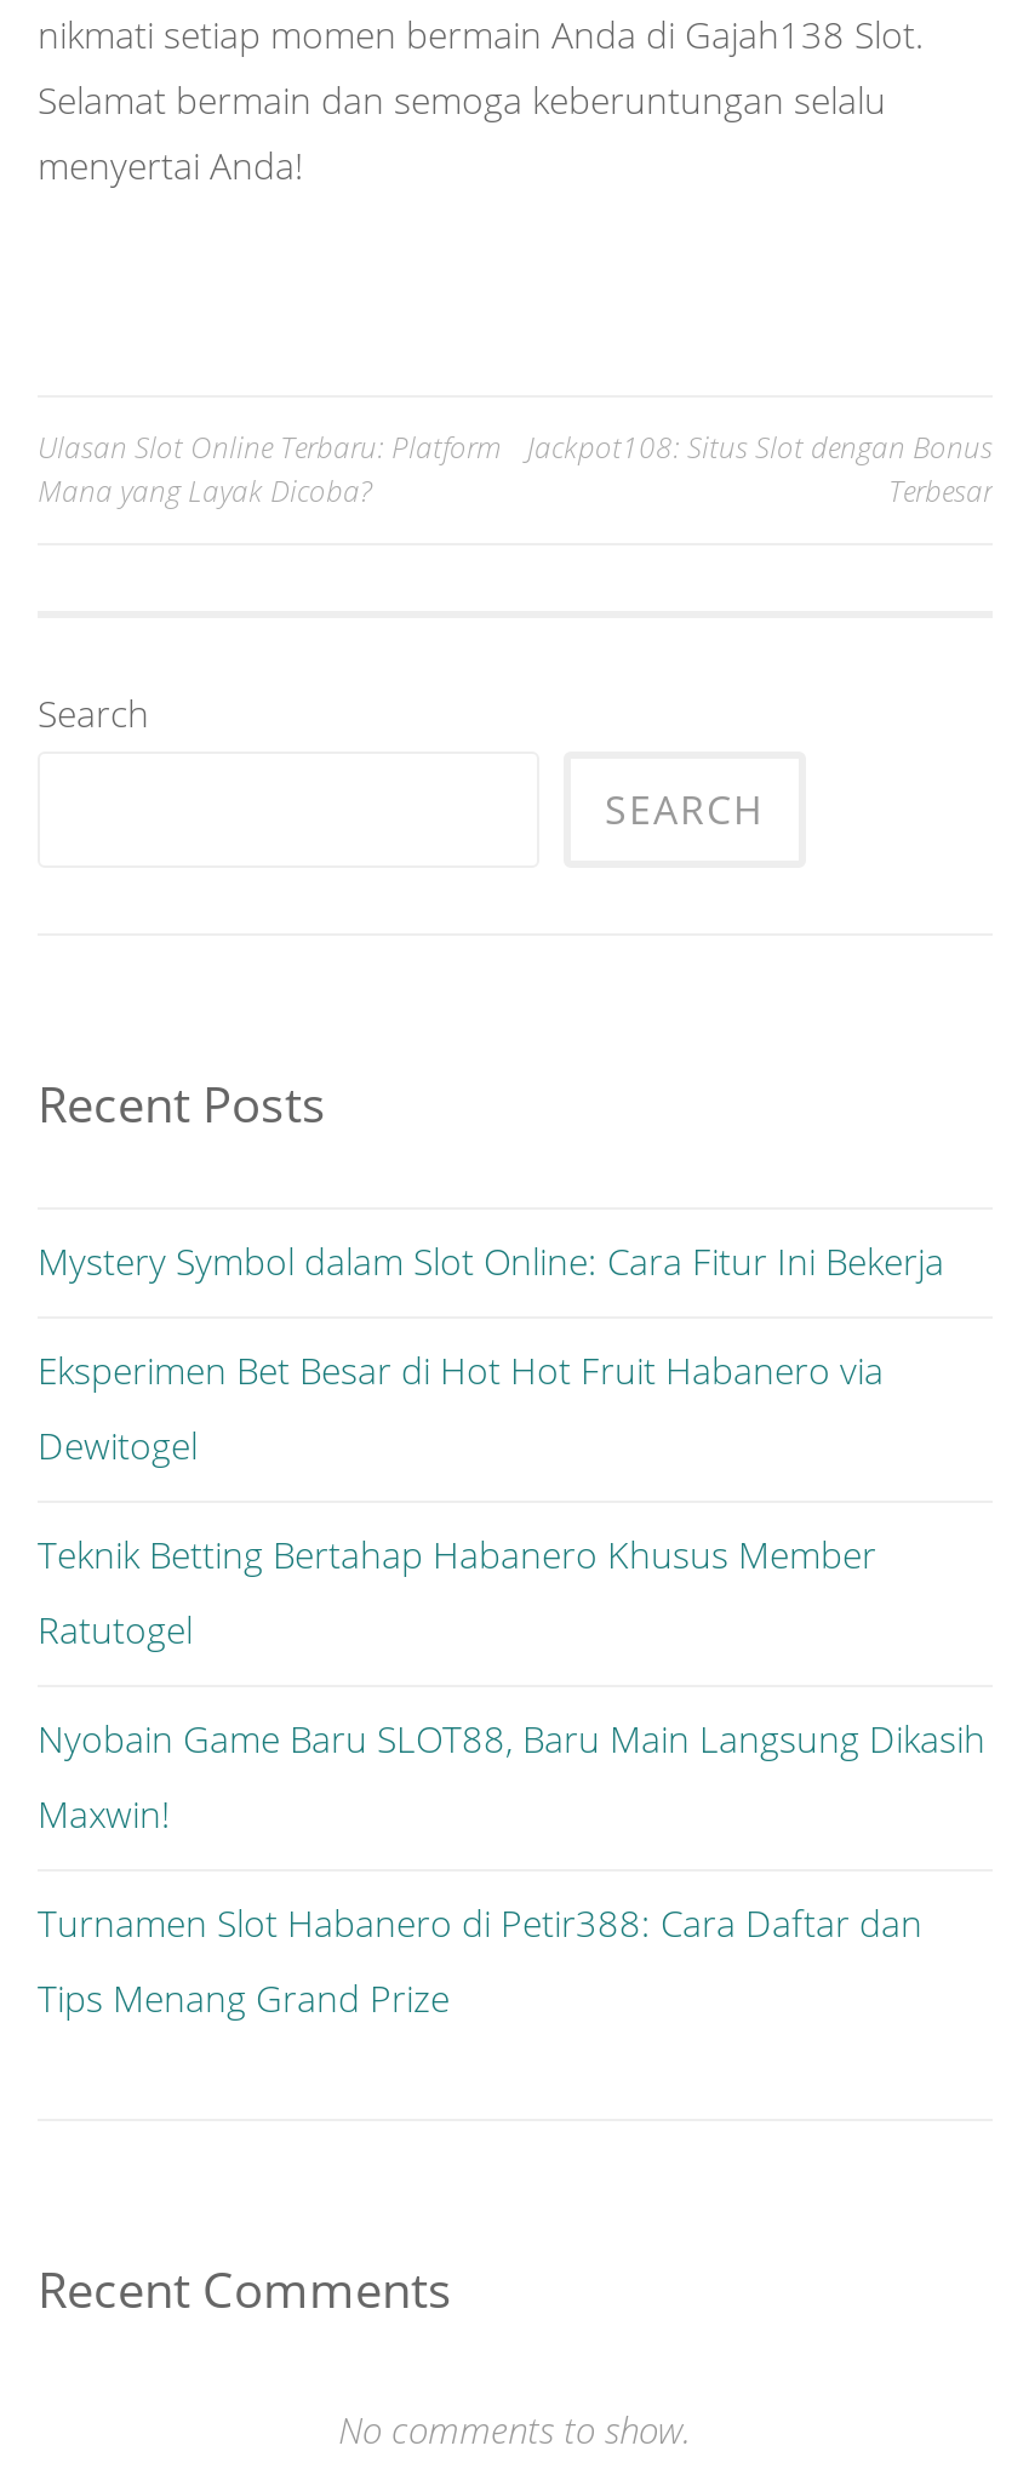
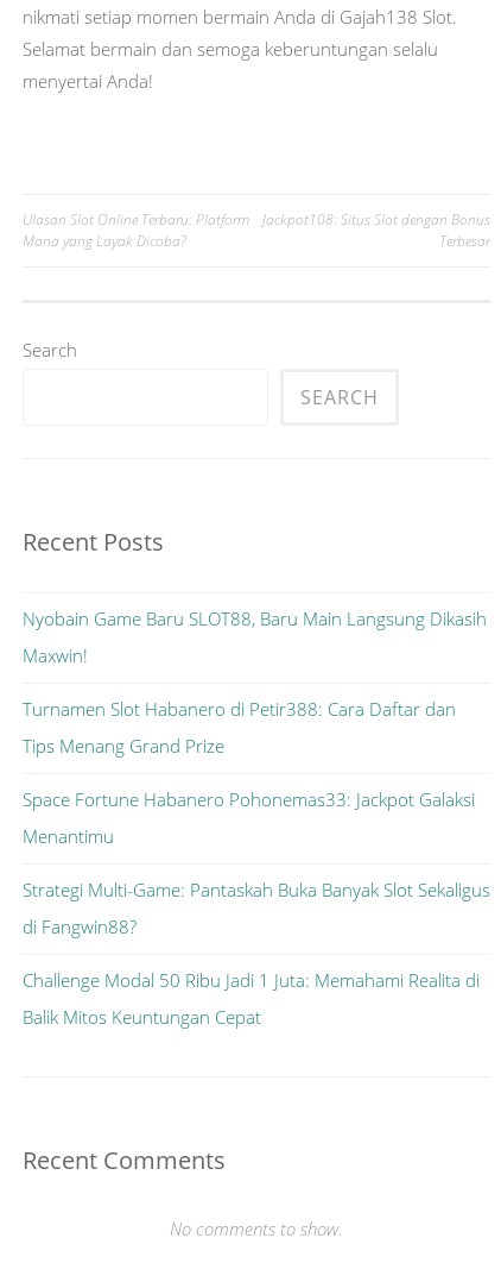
- Mystery Symbol dalam Slot Online: Cara Fitur Ini Bekerja
- Eksperimen Bet Besar di Hot Hot Fruit Habanero via
- Dewitogel
- Teknik Betting Bertahap Habanero Khusus Member
- Ratutogel

moved up: Nyobain Game Baru SLOT88, Baru Main Langsung Dikasih | Maxwin! | Turnamen Slot Habanero di Petir388: Cara Daftar dan | Tips Menang Grand Prize

+ Space Fortune Habanero Pohonemas33: Jackpot Galaksi
+ Menantimu
+ Strategi Multi-Game: Pantaskah Buka Banyak Slot Sekaligus
+ di Fangwin88?
+ Challenge Modal 50 Ribu Jadi 1 Juta: Memahami Realita di
+ Balik Mitos Keuntungan Cepat
